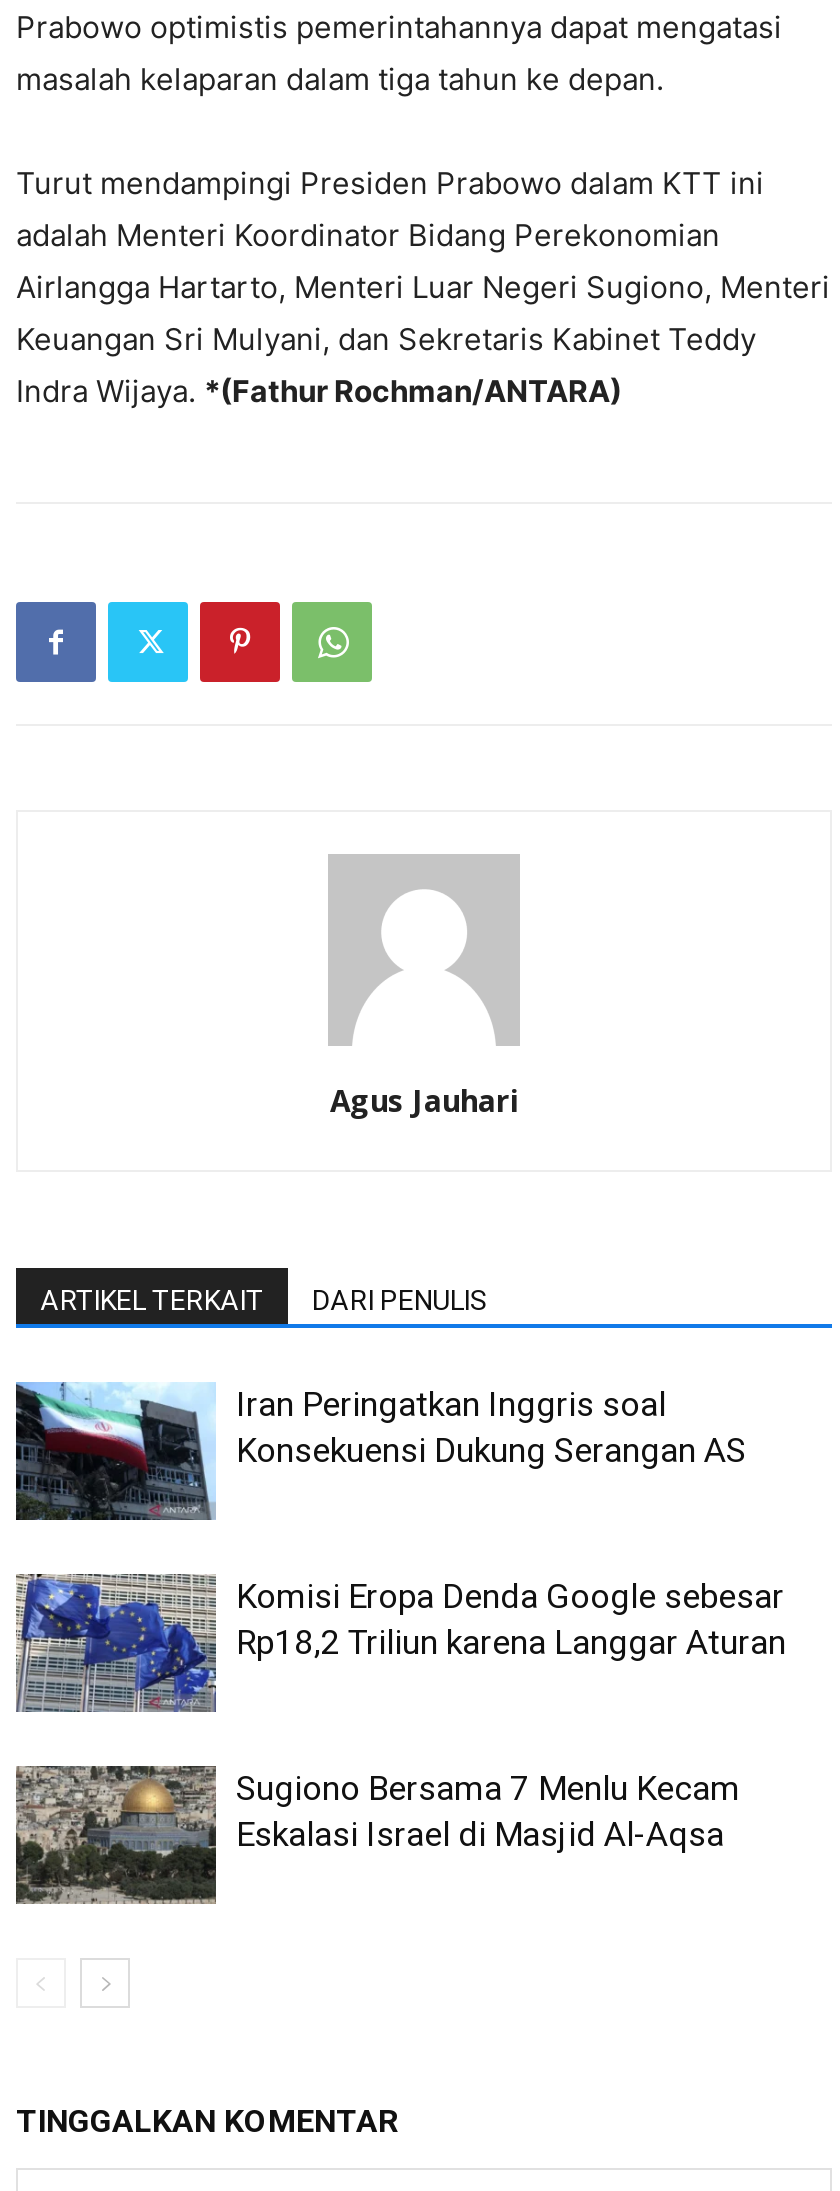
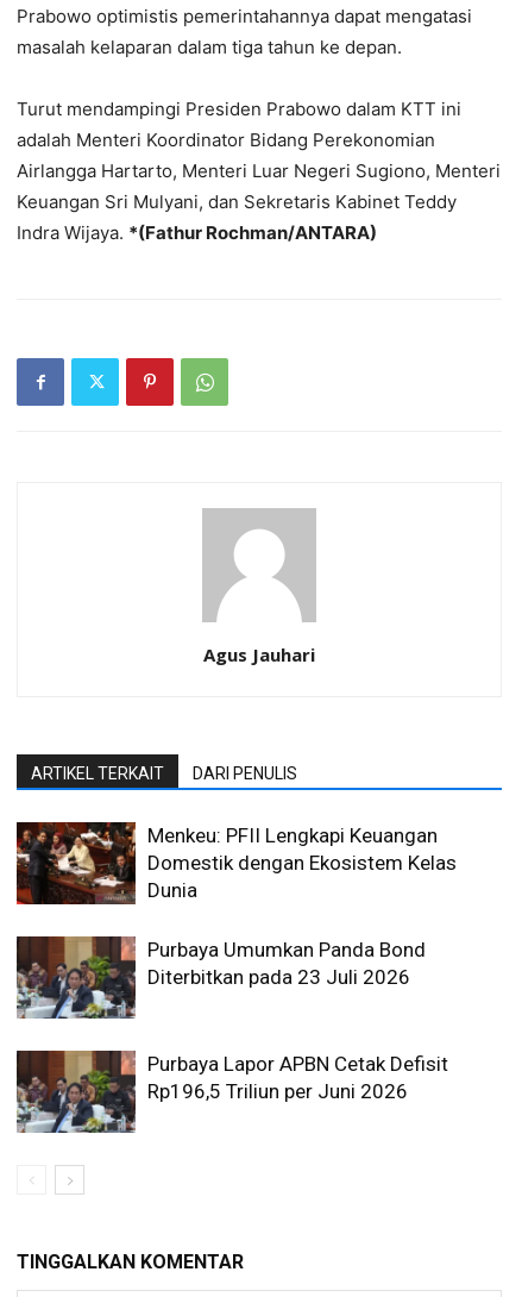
- [image]
- Iran Peringatkan Inggris soal
- Konsekuensi Dukung Serangan AS
+ [image]
+ Menkeu: PFII Lengkapi Keuangan
+ Domestik dengan Ekosistem Kelas
+ Dunia

- [image]
- Komisi Eropa Denda Google sebesar
- Rp18,2 Triliun karena Langgar Aturan
+ [image]
+ Purbaya Umumkan Panda Bond
+ Diterbitkan pada 23 Juli 2026

- [image]
- Sugiono Bersama 7 Menlu Kecam
- Eskalasi Israel di Masjid Al-Aqsa
+ [image]
+ Purbaya Lapor APBN Cetak Defisit
+ Rp196,5 Triliun per Juni 2026
